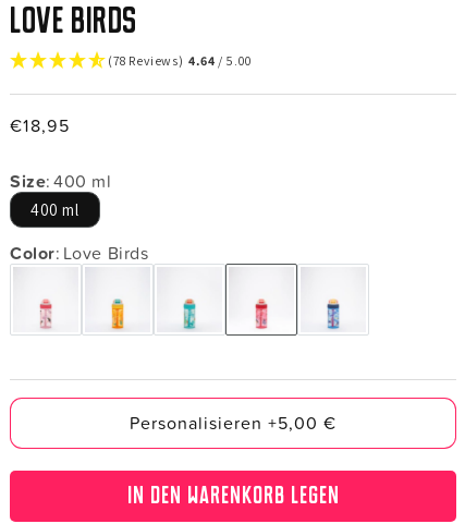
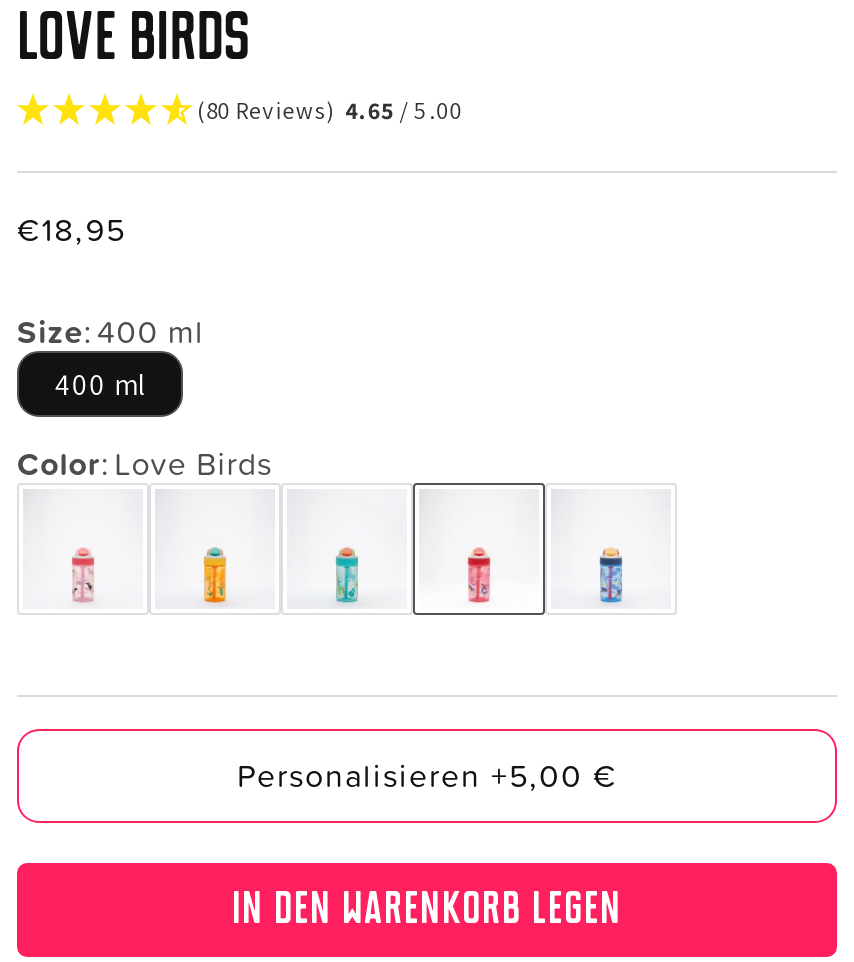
- (78 Reviews) 4.64 / 5.00
+ (80 Reviews) 4.65 / 5.00
